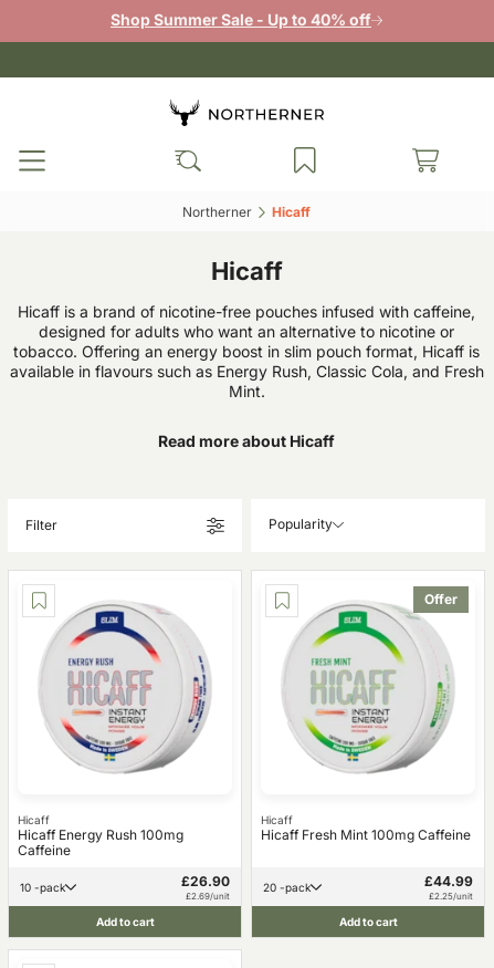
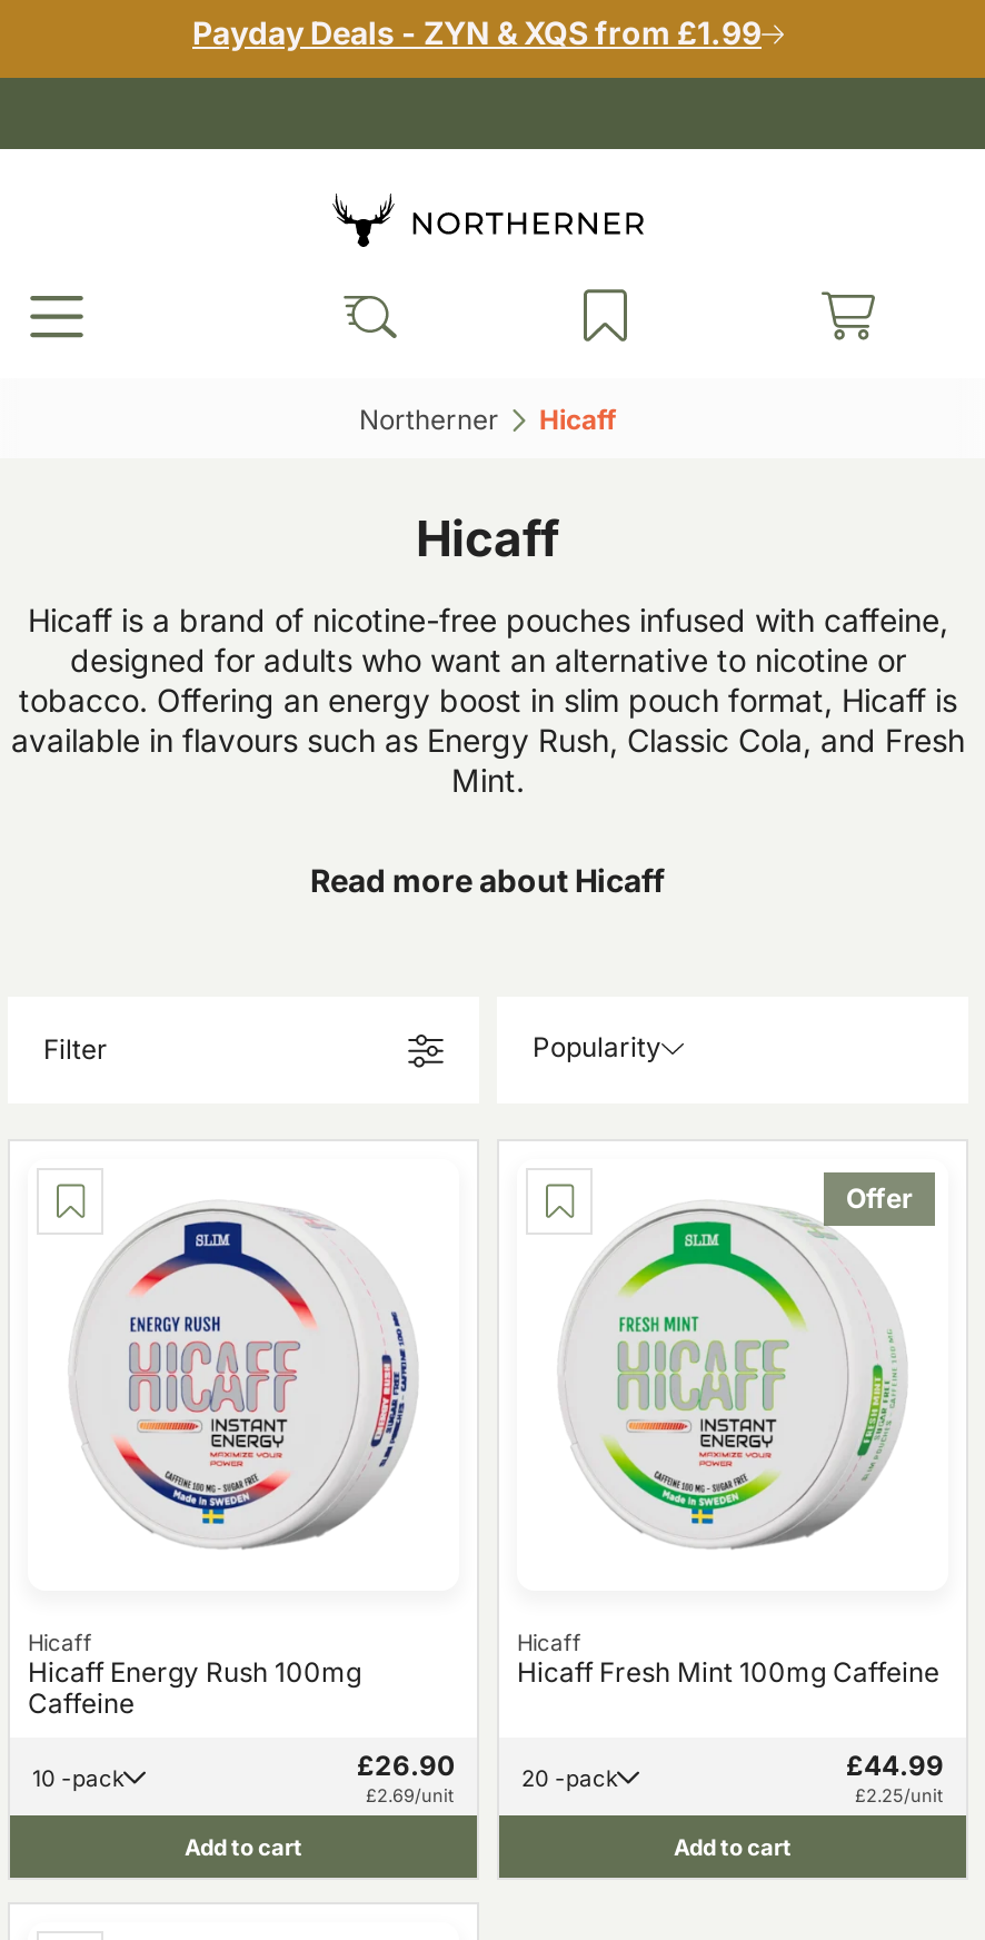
- Shop Summer Sale - Up to 40% off
+ Payday Deals - ZYN & XQS from £1.99
